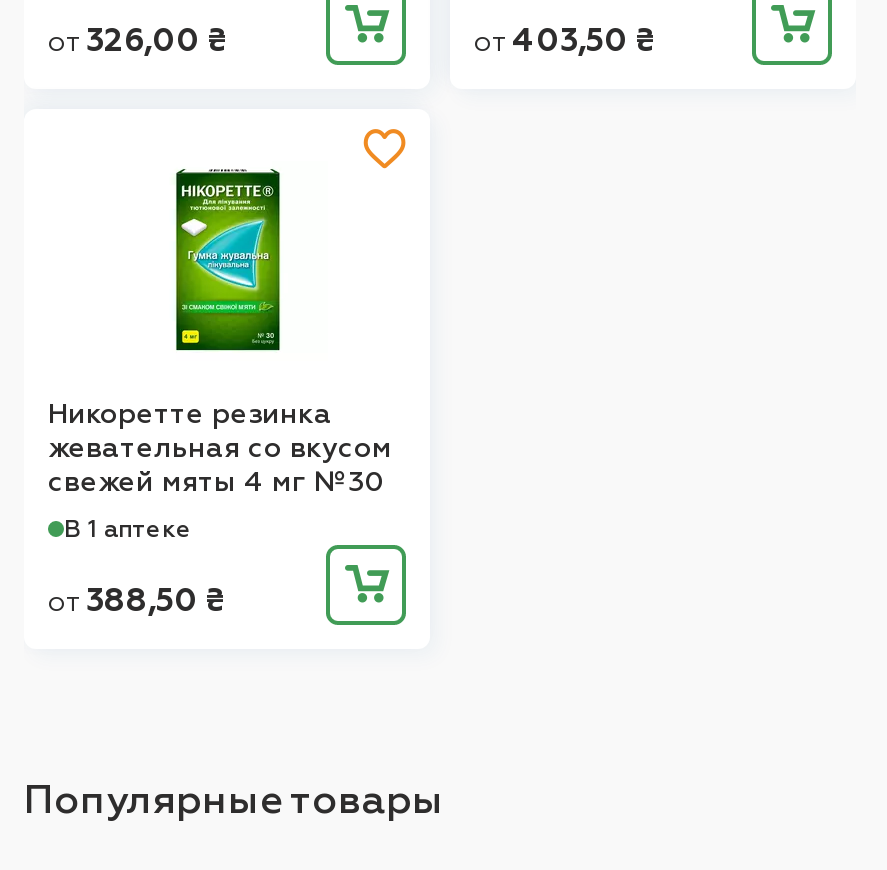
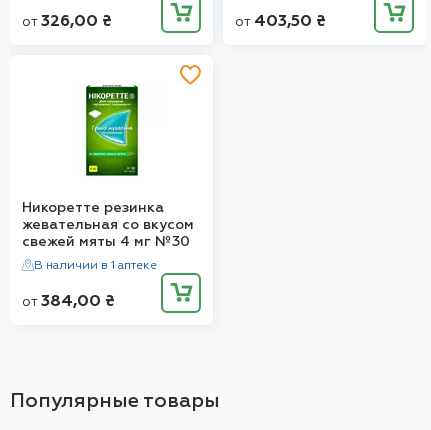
- В 1 аптеке
+ В наличии в 1 аптеке

- от 388,50 ₴
+ от 384,00 ₴
